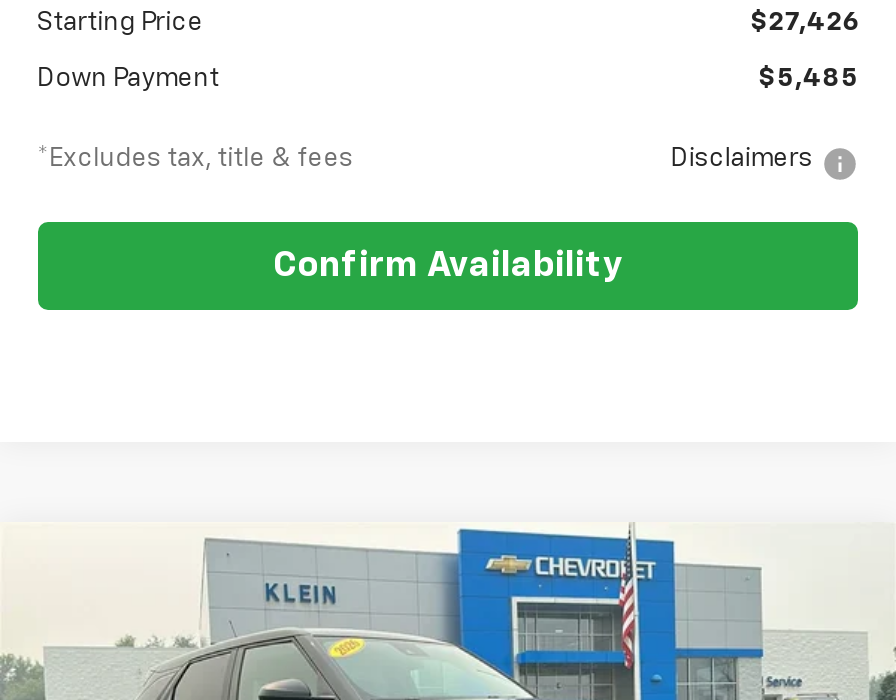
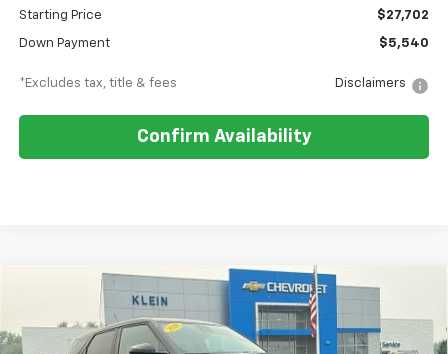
- $27,426
+ $27,702

- $5,485
+ $5,540
